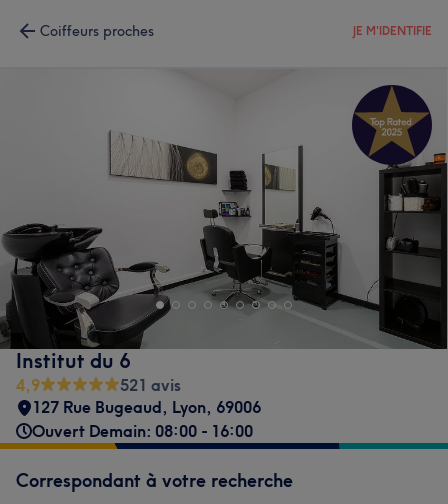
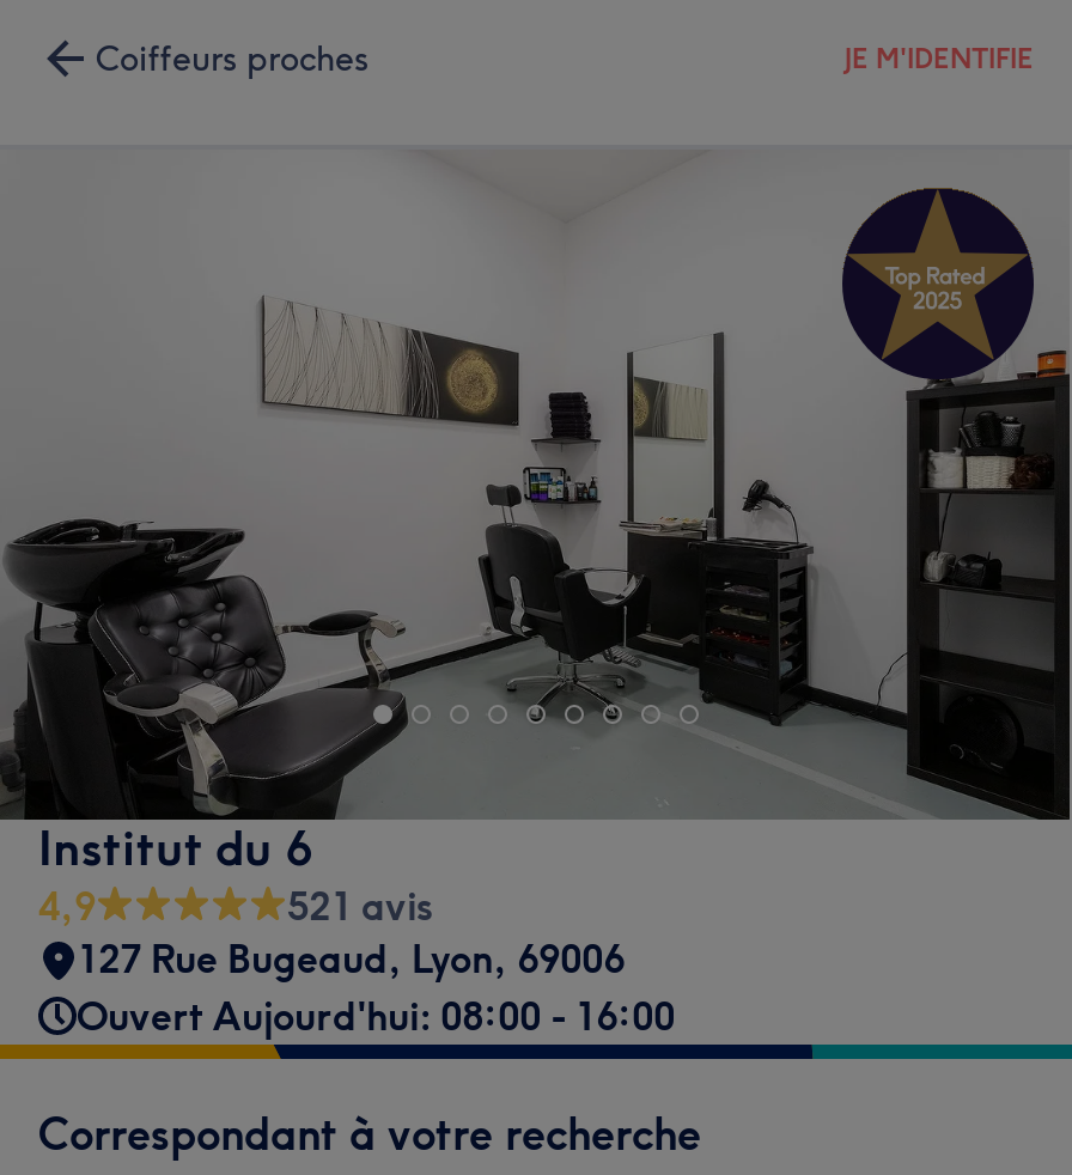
- Ouvert Demain: 08:00 - 16:00
+ Ouvert Aujourd'hui: 08:00 - 16:00
